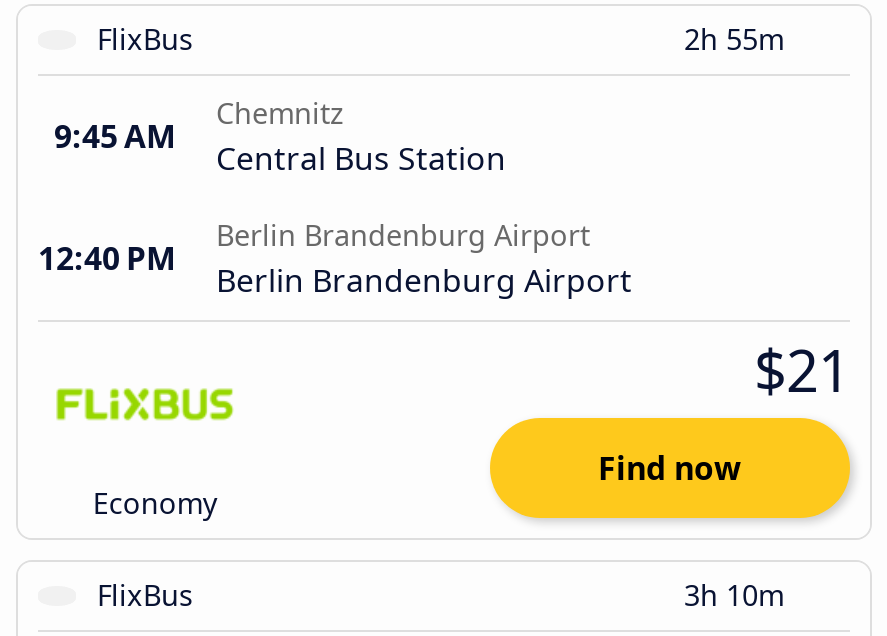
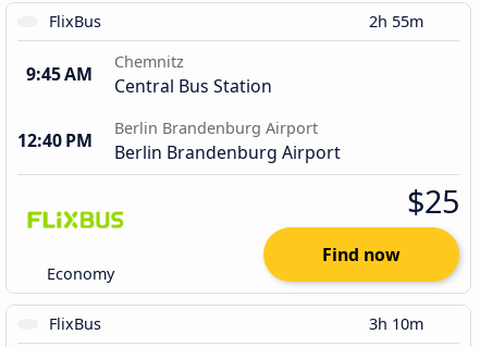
- $21
+ $25
